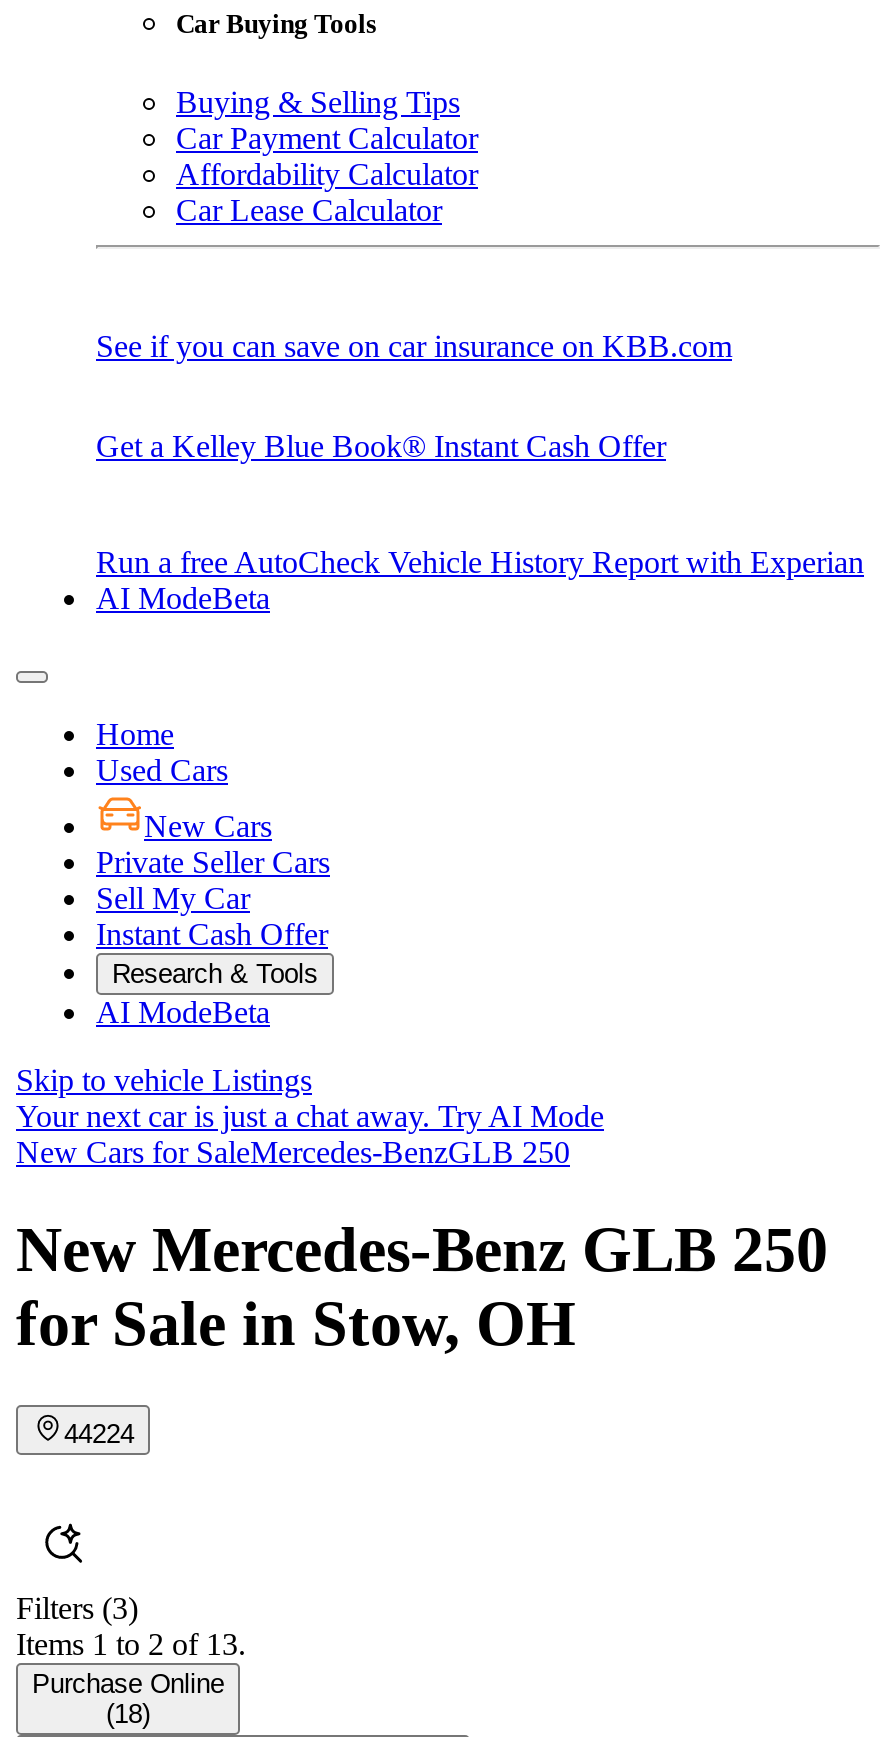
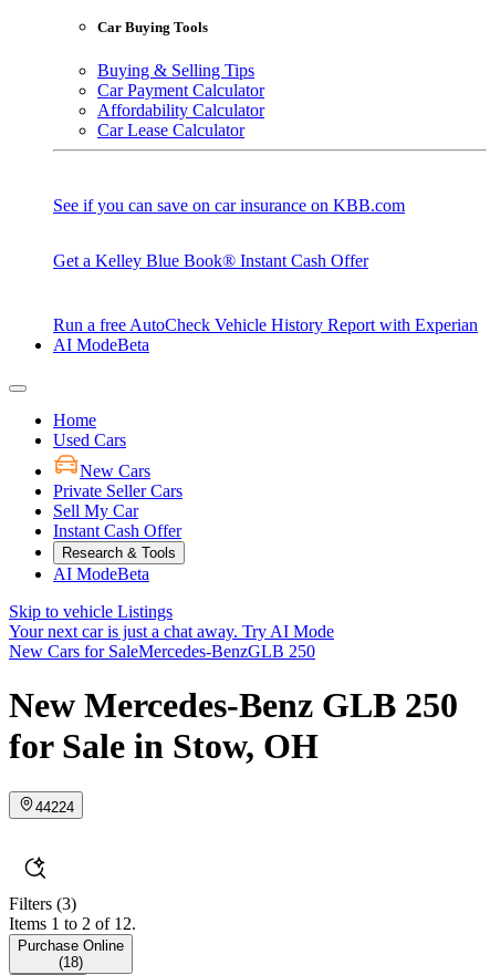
- Items 1 to 2 of 13.
+ Items 1 to 2 of 12.
